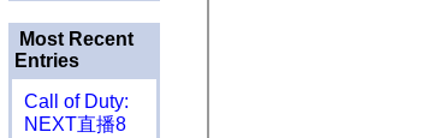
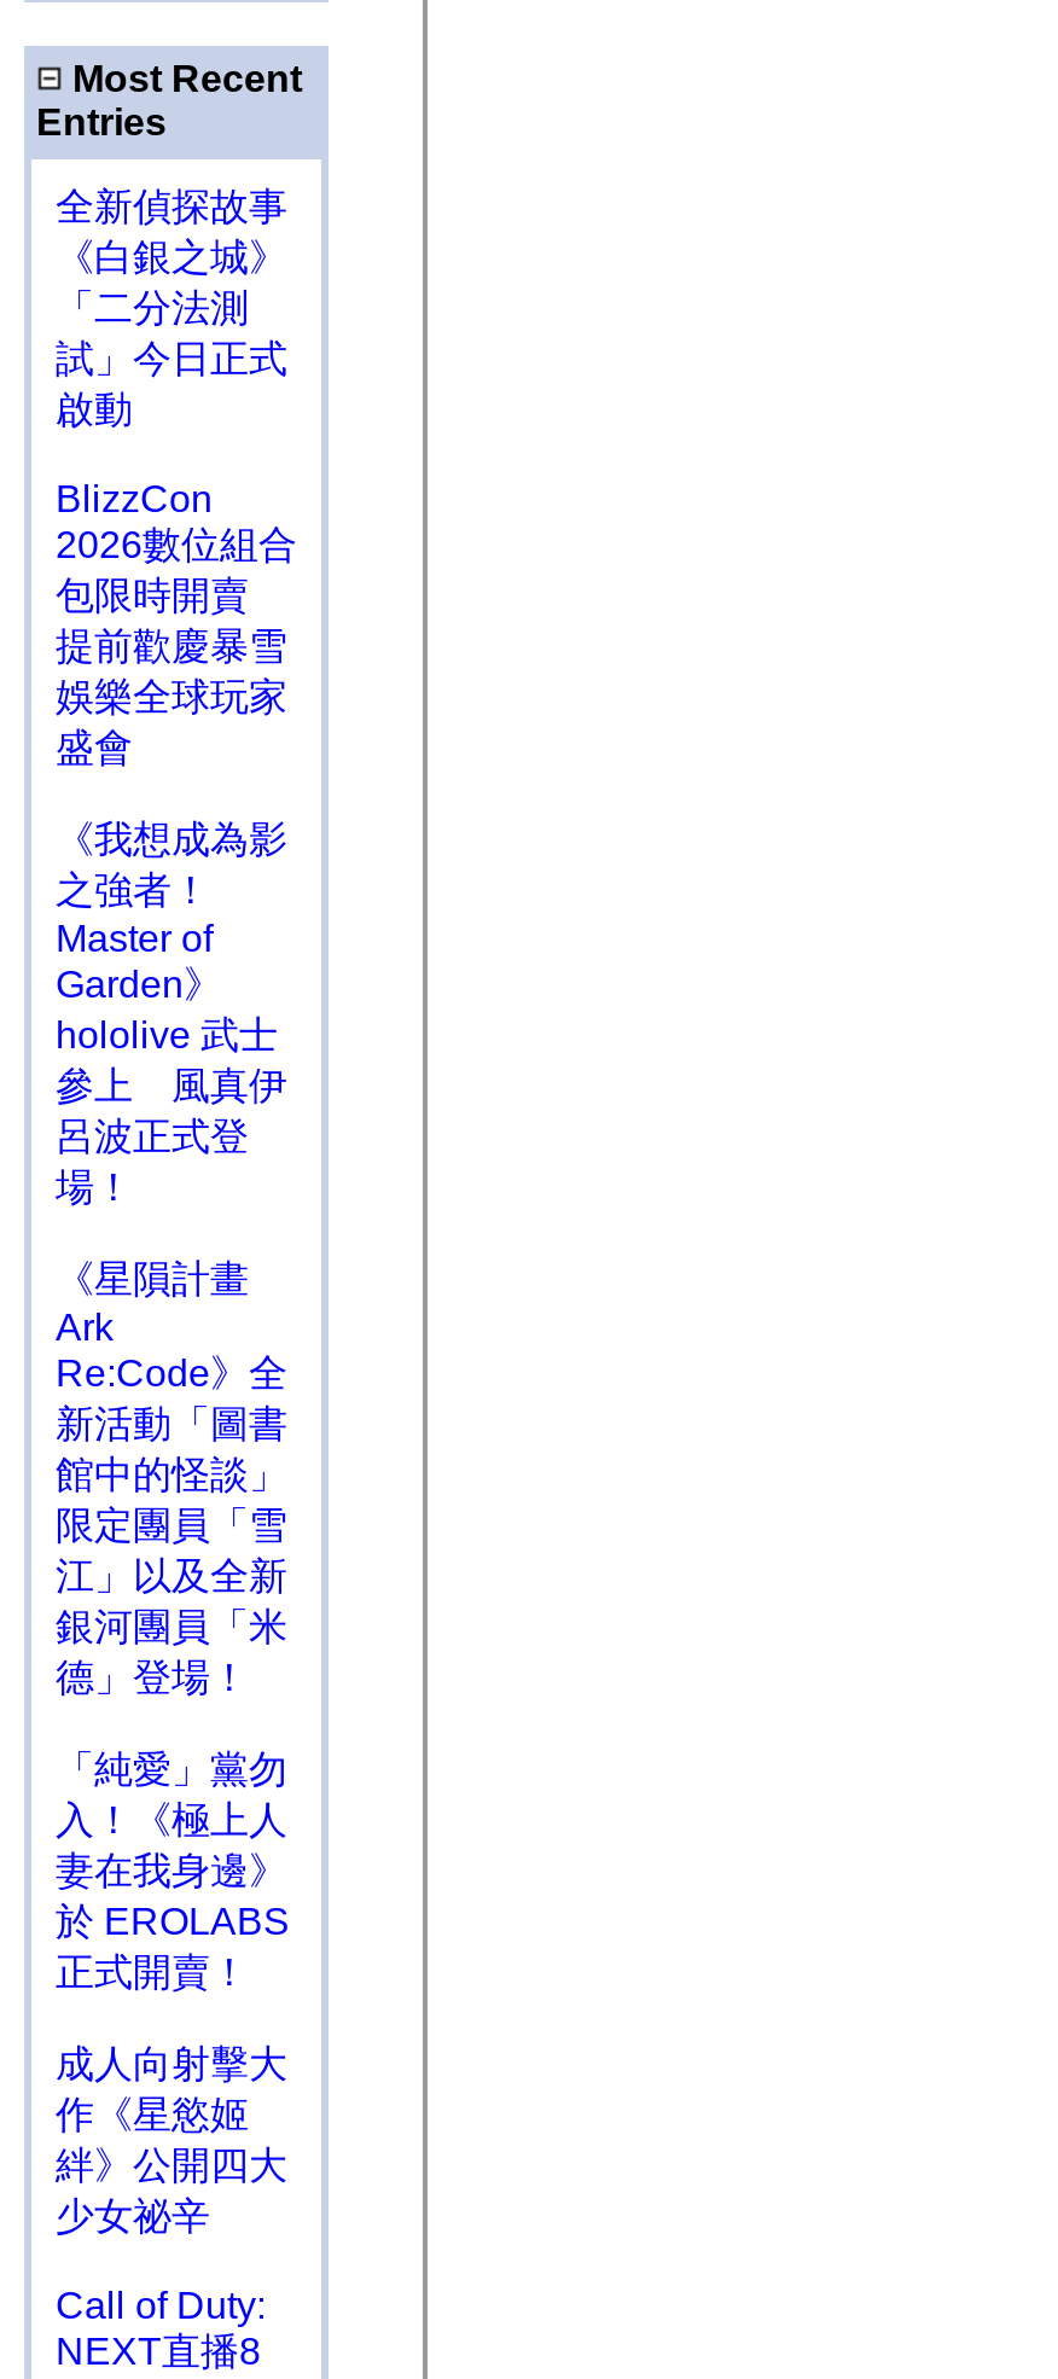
+ 全新偵探故事
+ 《白銀之城》
+ 「二分法測
+ 試」今日正式
+ 啟動
+ BlizzCon
+ 2026數位組合
+ 包限時開賣
+ 提前歡慶暴雪
+ 娛樂全球玩家
+ 盛會
+ 《我想成為影
+ 之強者！
+ Master of
+ Garden》
+ hololive 武士
+ 參上 風真伊
+ 呂波正式登
+ 場！
+ 《星隕計畫
+ Ark
+ Re:Code》全
+ 新活動「圖書
+ 館中的怪談」
+ 限定團員「雪
+ 江」以及全新
+ 銀河團員「米
+ 德」登場！
+ 「純愛」黨勿
+ 入！《極上人
+ 妻在我身邊》
+ 於 EROLABS
+ 正式開賣！
+ 成人向射擊大
+ 作《星慾姬
+ 絆》公開四大
+ 少女祕辛
